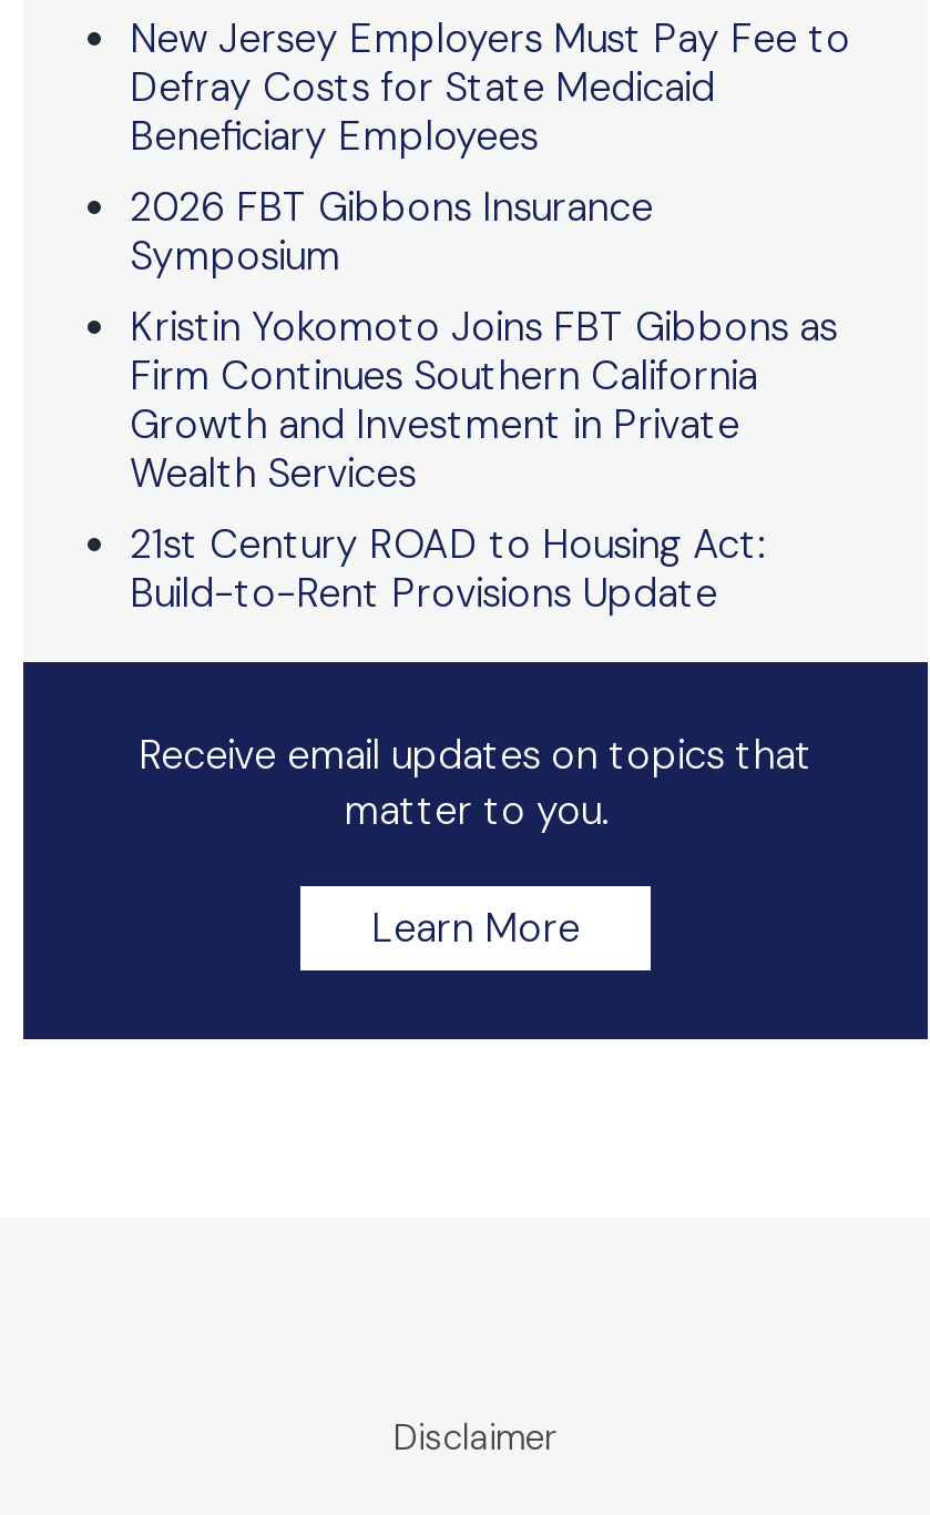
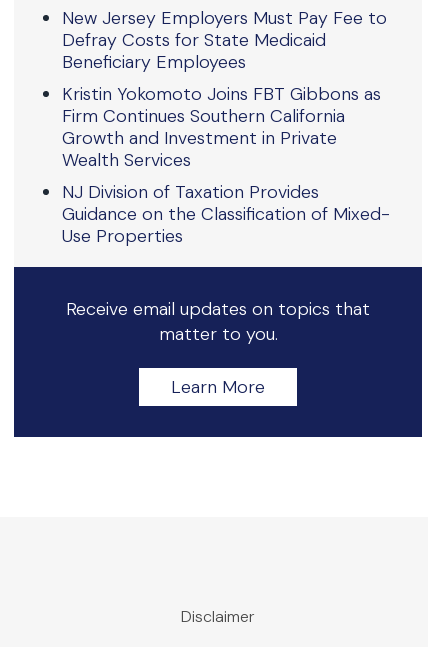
- 2026 FBT Gibbons Insurance
- Symposium

moved up: Kristin Yokomoto Joins FBT Gibbons as | Firm Continues Southern California | Growth and Investment in Private | Wealth Services

- 21st Century ROAD to Housing Act:
- Build-to-Rent Provisions Update
+ NJ Division of Taxation Provides
+ Guidance on the Classification of Mixed-
+ Use Properties
